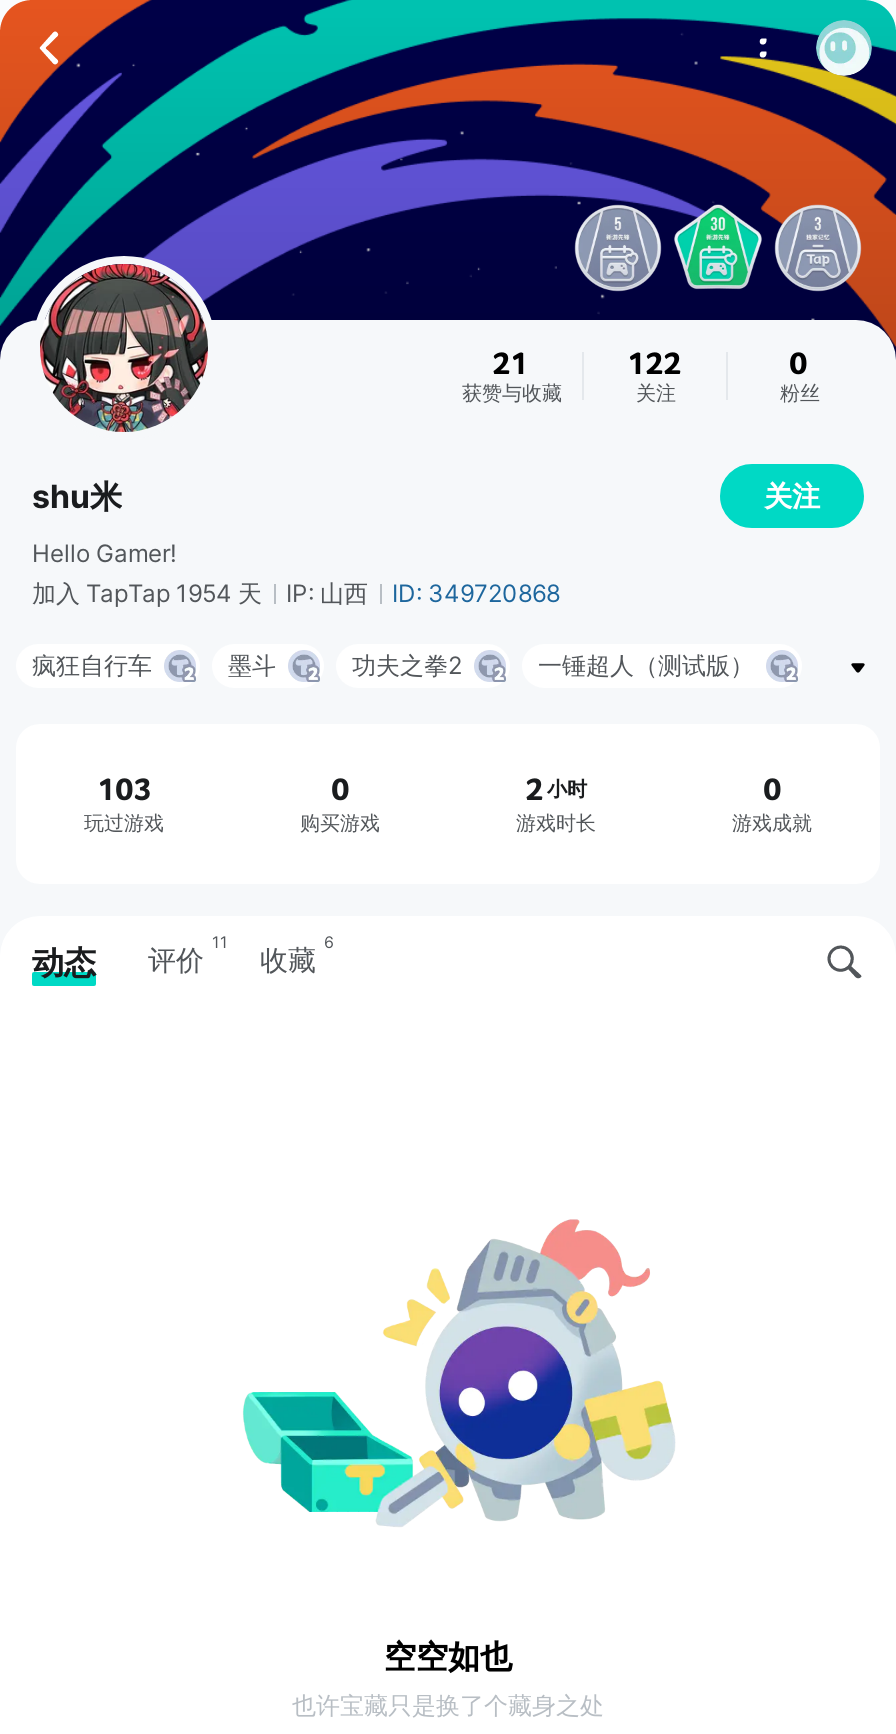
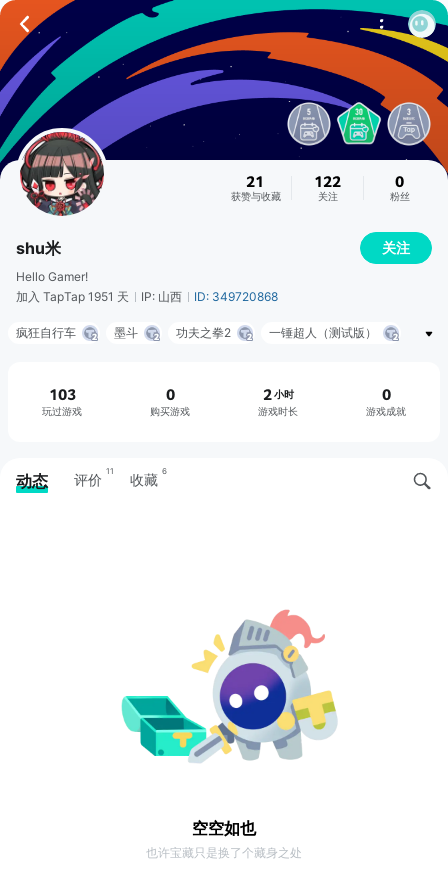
- 加入 TapTap 1954 天
+ 加入 TapTap 1951 天
